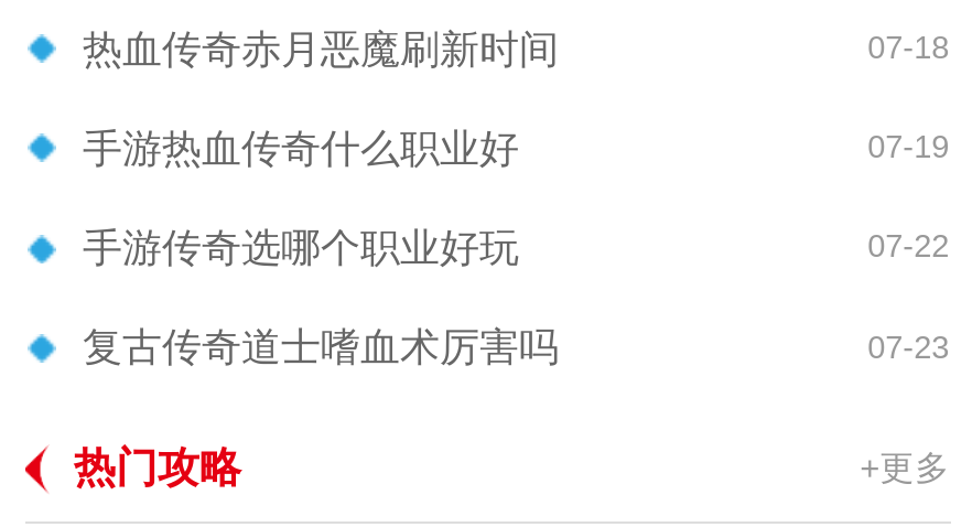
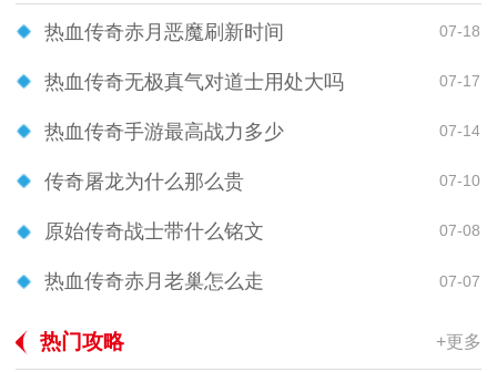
- 手游热血传奇什么职业好
- 07-19
- 手游传奇选哪个职业好玩
- 07-22
- 复古传奇道士嗜血术厉害吗
- 07-23
+ 热血传奇无极真气对道士用处大吗
+ 07-17
+ 热血传奇手游最高战力多少
+ 07-14
+ 传奇屠龙为什么那么贵
+ 07-10
+ 原始传奇战士带什么铭文
+ 07-08
+ 热血传奇赤月老巢怎么走
+ 07-07
